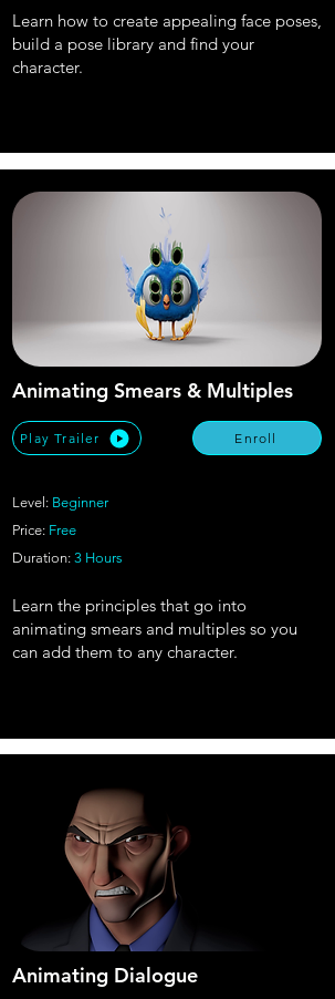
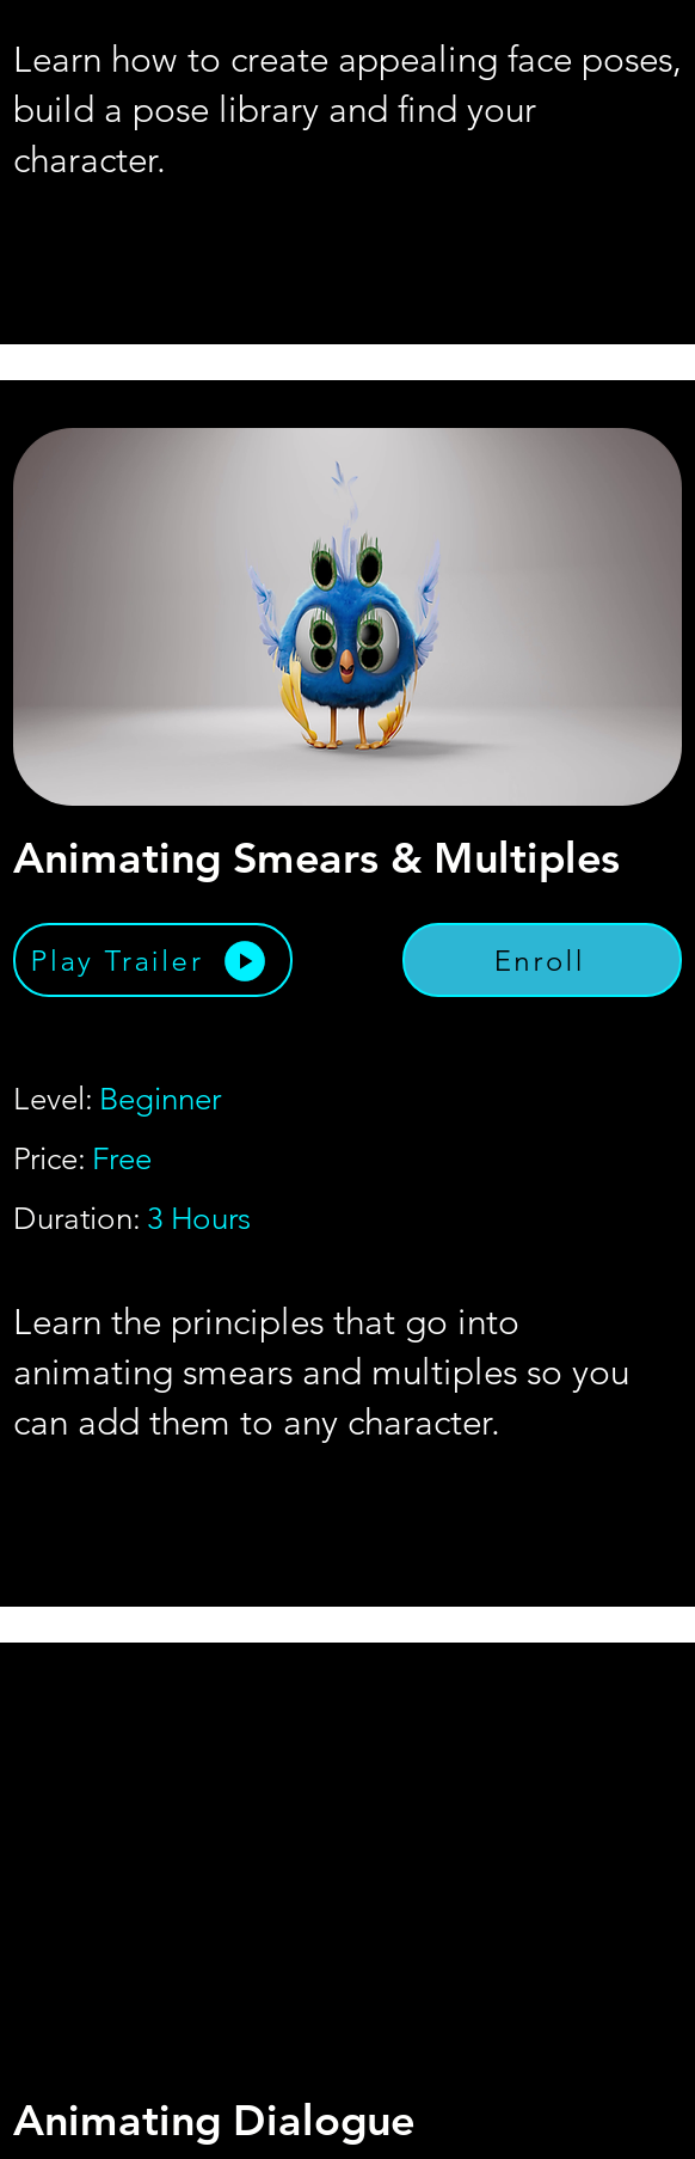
- [image]
